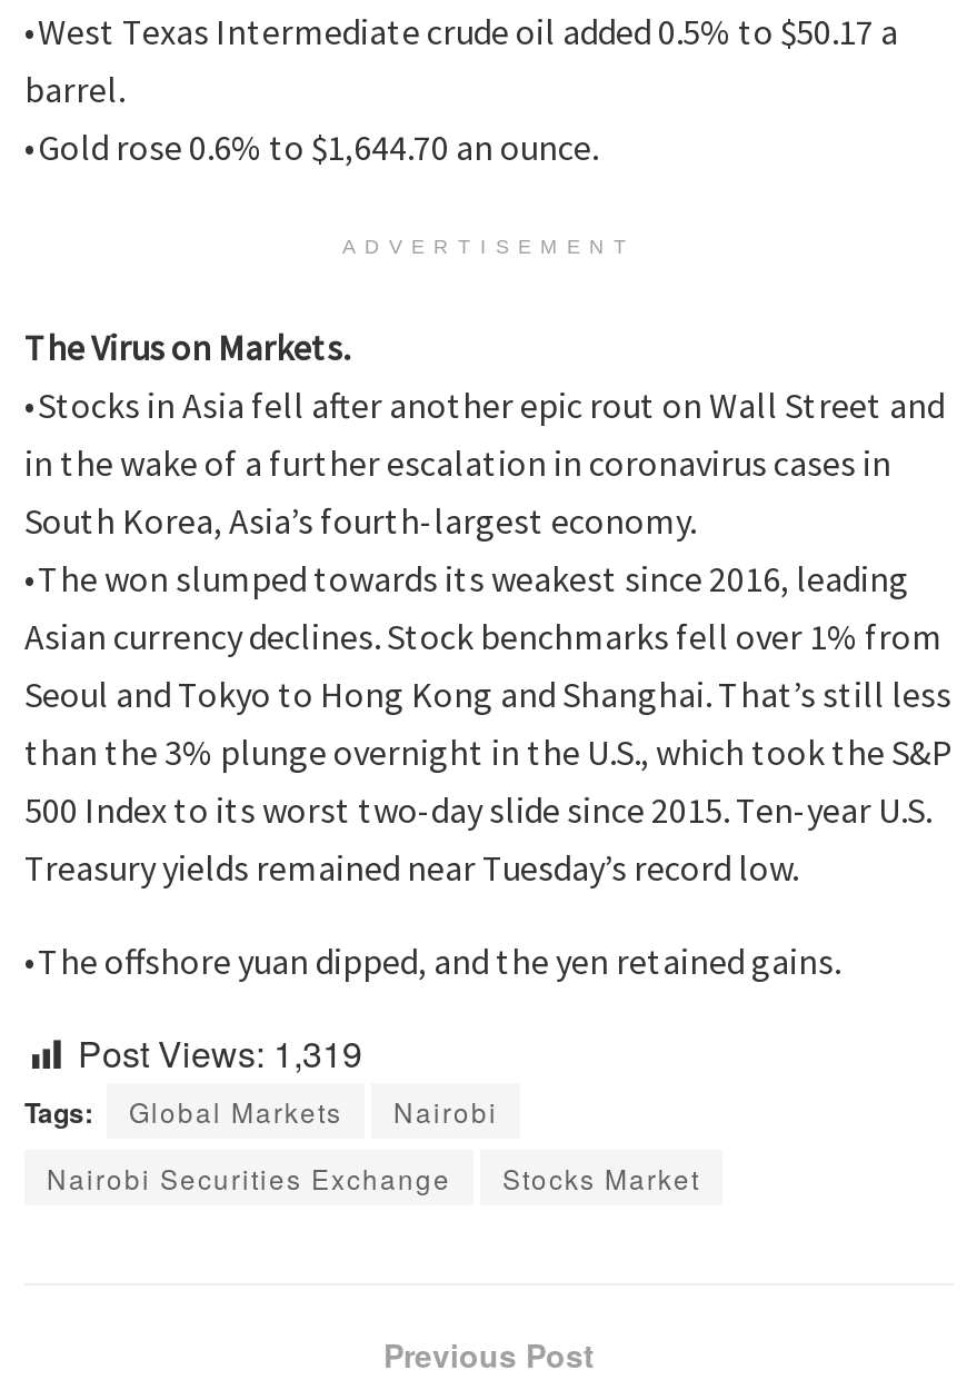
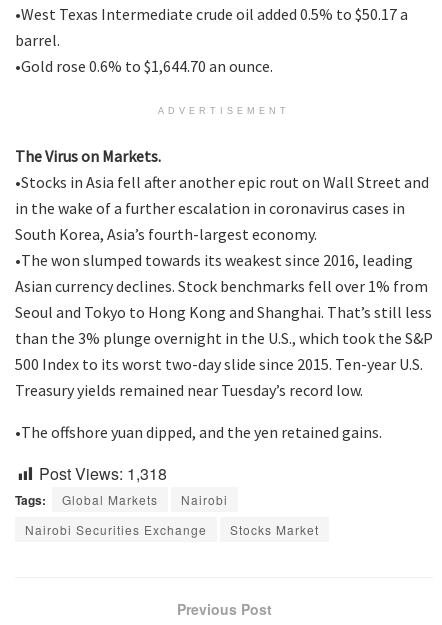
- Post Views: 1,319
+ Post Views: 1,318
